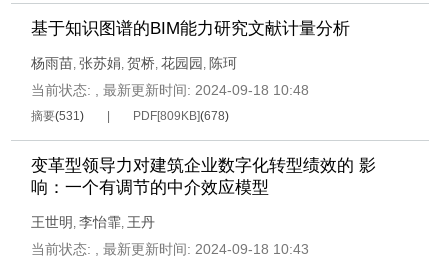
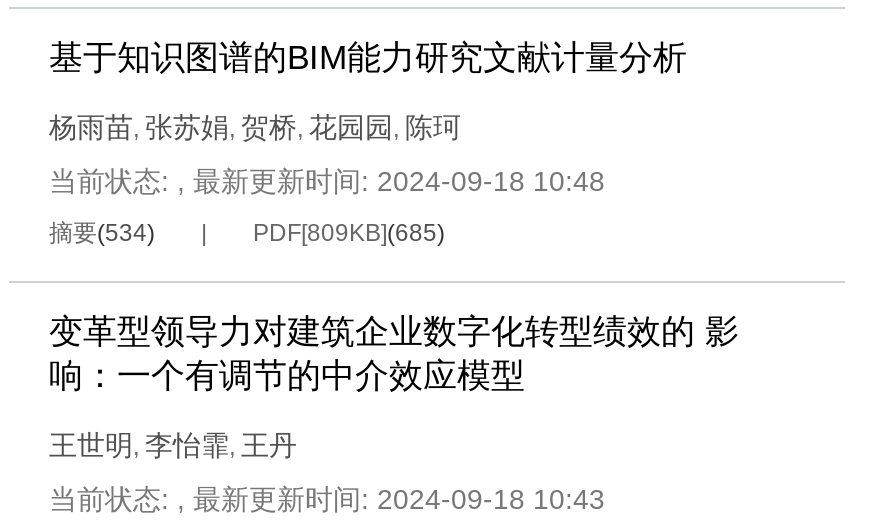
- 摘要(531)
+ 摘要(534)

- PDF[809KB](678)
+ PDF[809KB](685)
